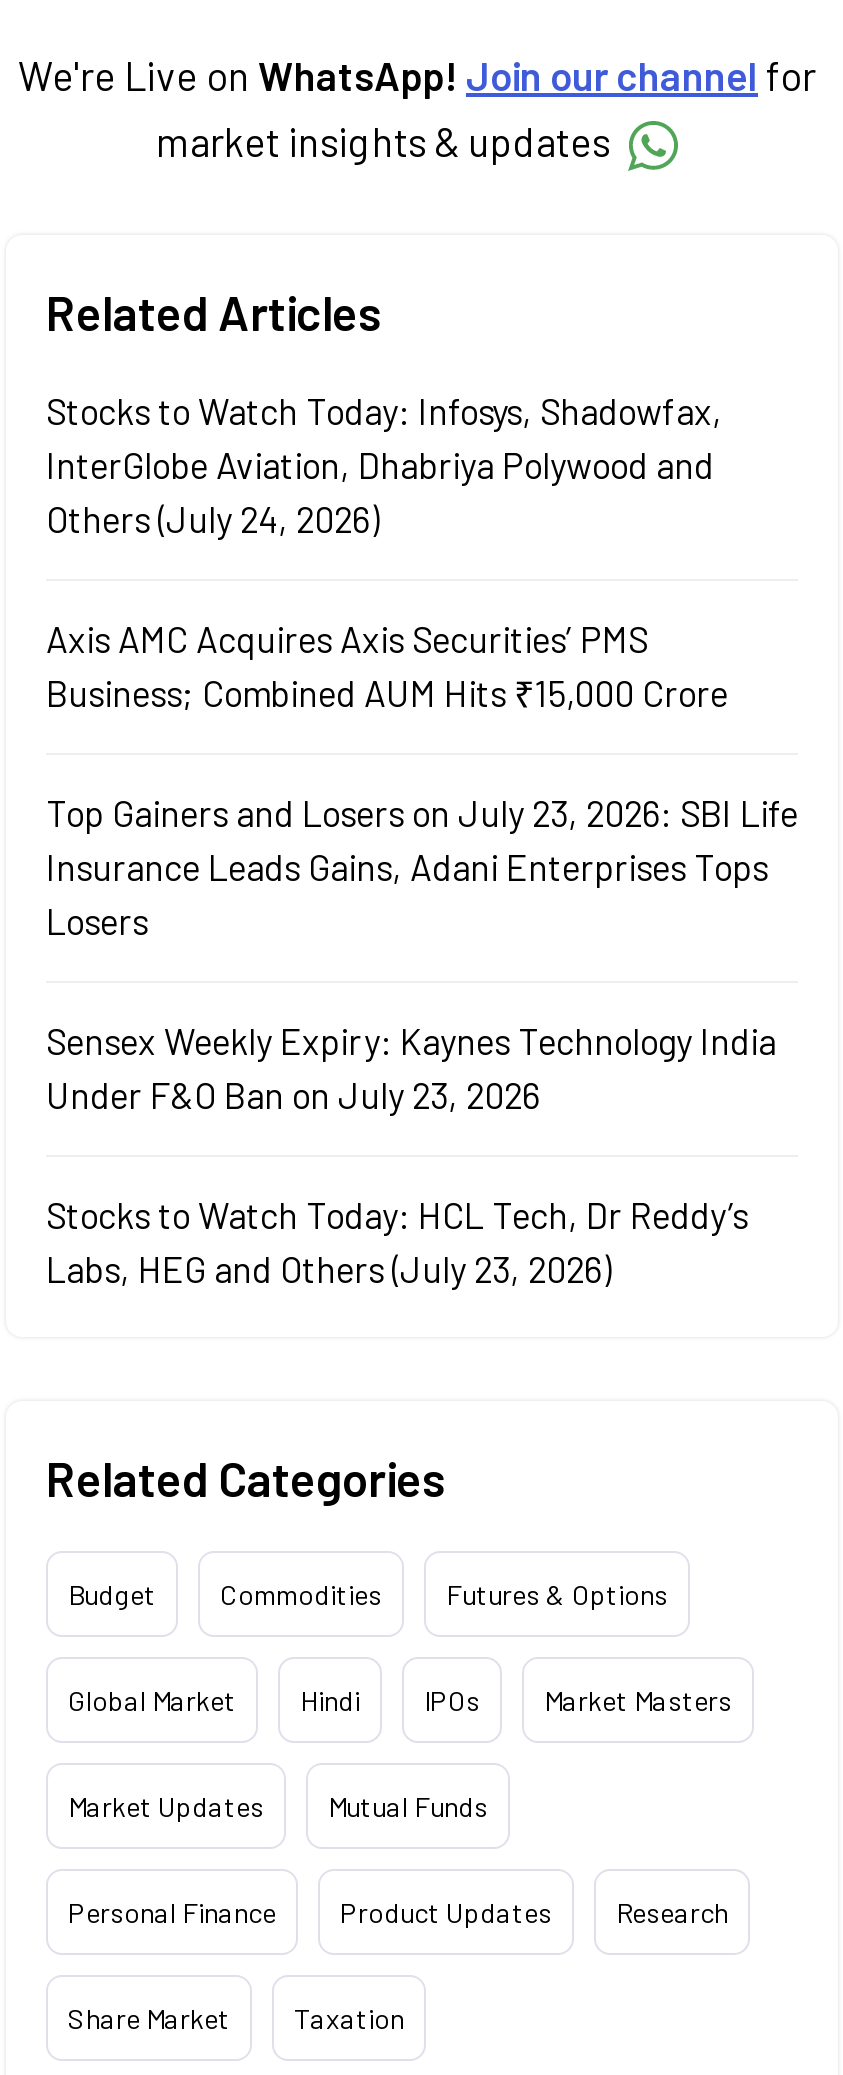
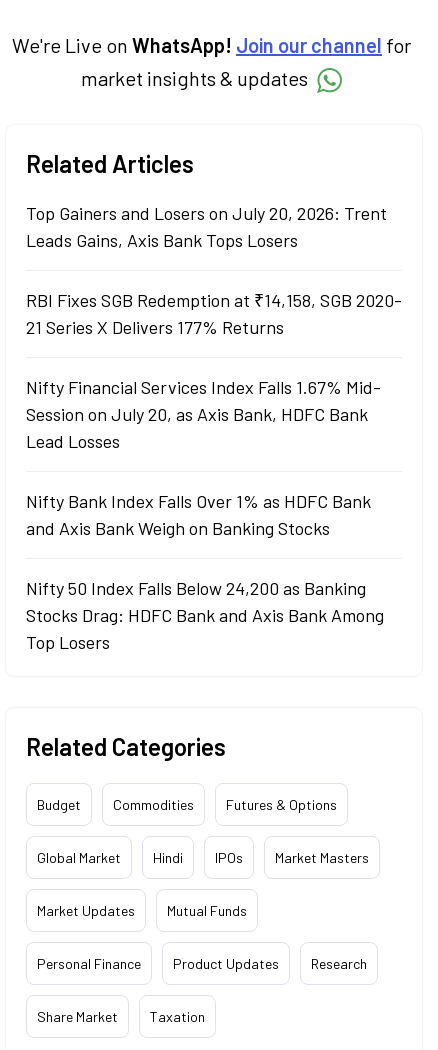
- Stocks to Watch Today: Infosys, Shadowfax,
- InterGlobe Aviation, Dhabriya Polywood and
- Others (July 24, 2026)
+ Top Gainers and Losers on July 20, 2026: Trent
+ Leads Gains, Axis Bank Tops Losers

- Axis AMC Acquires Axis Securities’ PMS
- Business; Combined AUM Hits ₹15,000 Crore
+ RBI Fixes SGB Redemption at ₹14,158, SGB 2020-
+ 21 Series X Delivers 177% Returns

- Top Gainers and Losers on July 23, 2026: SBI Life
- Insurance Leads Gains, Adani Enterprises Tops
- Losers
+ Nifty Financial Services Index Falls 1.67% Mid-
+ Session on July 20, as Axis Bank, HDFC Bank
+ Lead Losses

- Sensex Weekly Expiry: Kaynes Technology India
- Under F&O Ban on July 23, 2026
+ Nifty Bank Index Falls Over 1% as HDFC Bank
+ and Axis Bank Weigh on Banking Stocks

- Stocks to Watch Today: HCL Tech, Dr Reddy’s
- Labs, HEG and Others (July 23, 2026)
+ Nifty 50 Index Falls Below 24,200 as Banking
+ Stocks Drag: HDFC Bank and Axis Bank Among
+ Top Losers
